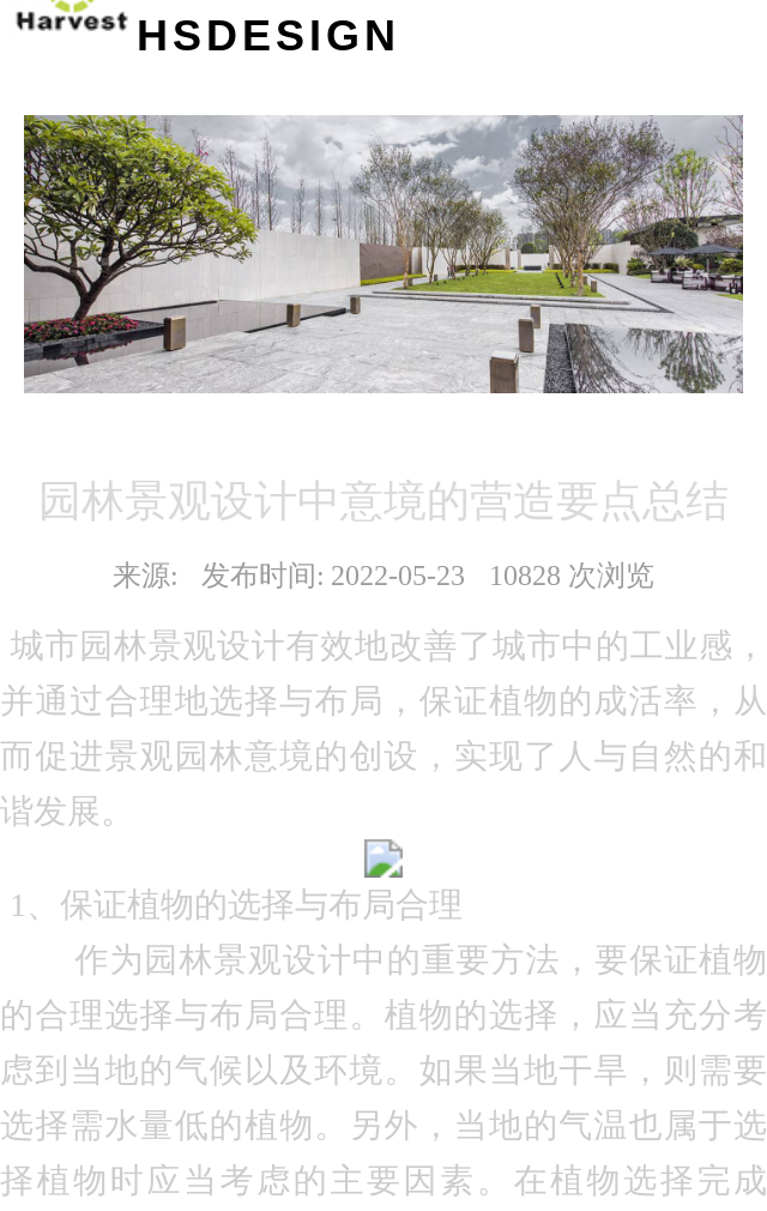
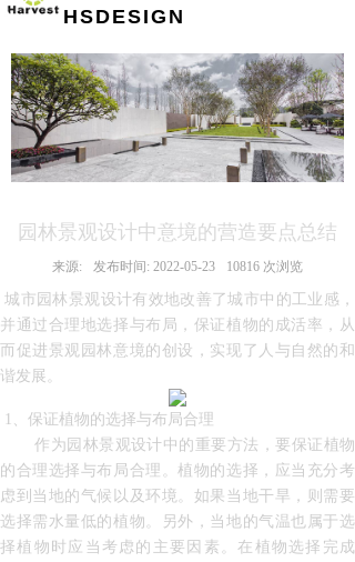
- 来源: 发布时间: 2022-05-23 10828次浏览
+ 来源: 发布时间: 2022-05-23 10816次浏览
